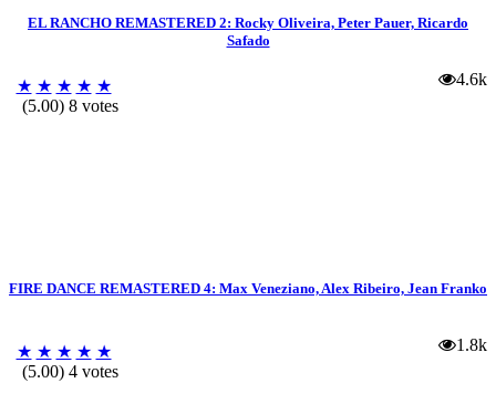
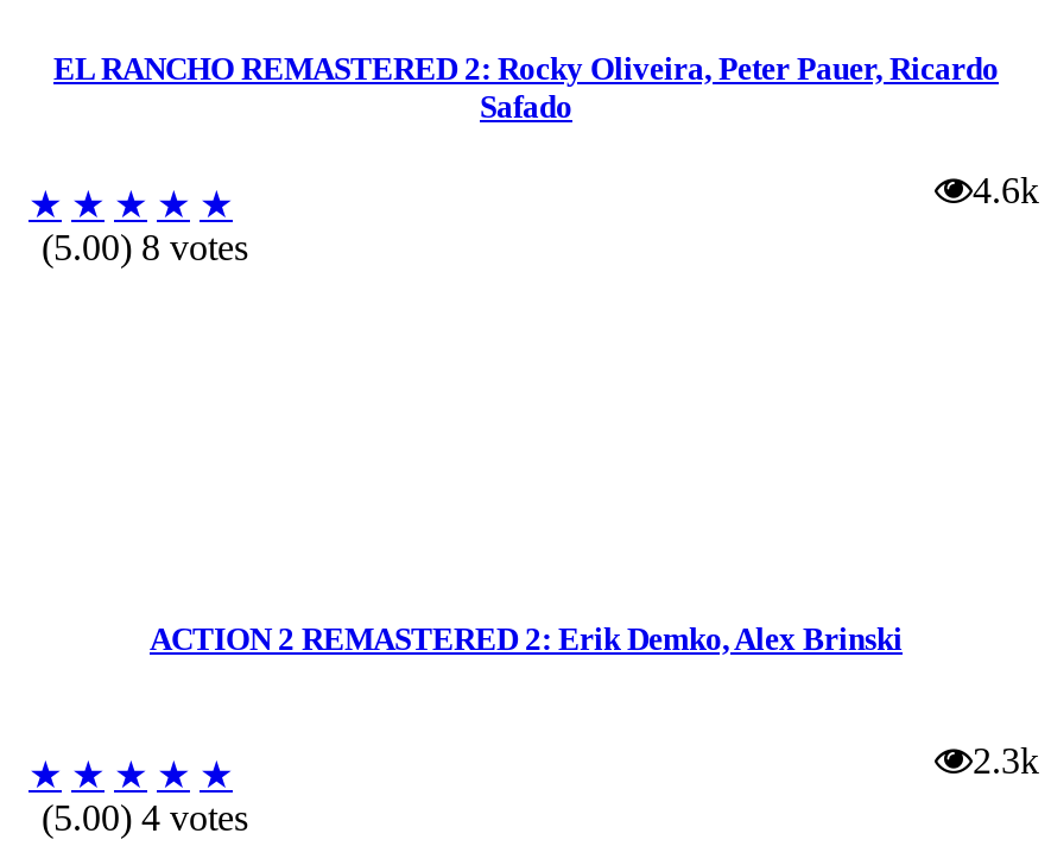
- FIRE DANCE REMASTERED 4: Max Veneziano, Alex Ribeiro, Jean Franko
+ ACTION 2 REMASTERED 2: Erik Demko, Alex Brinski

- 1.8k
+ 2.3k
